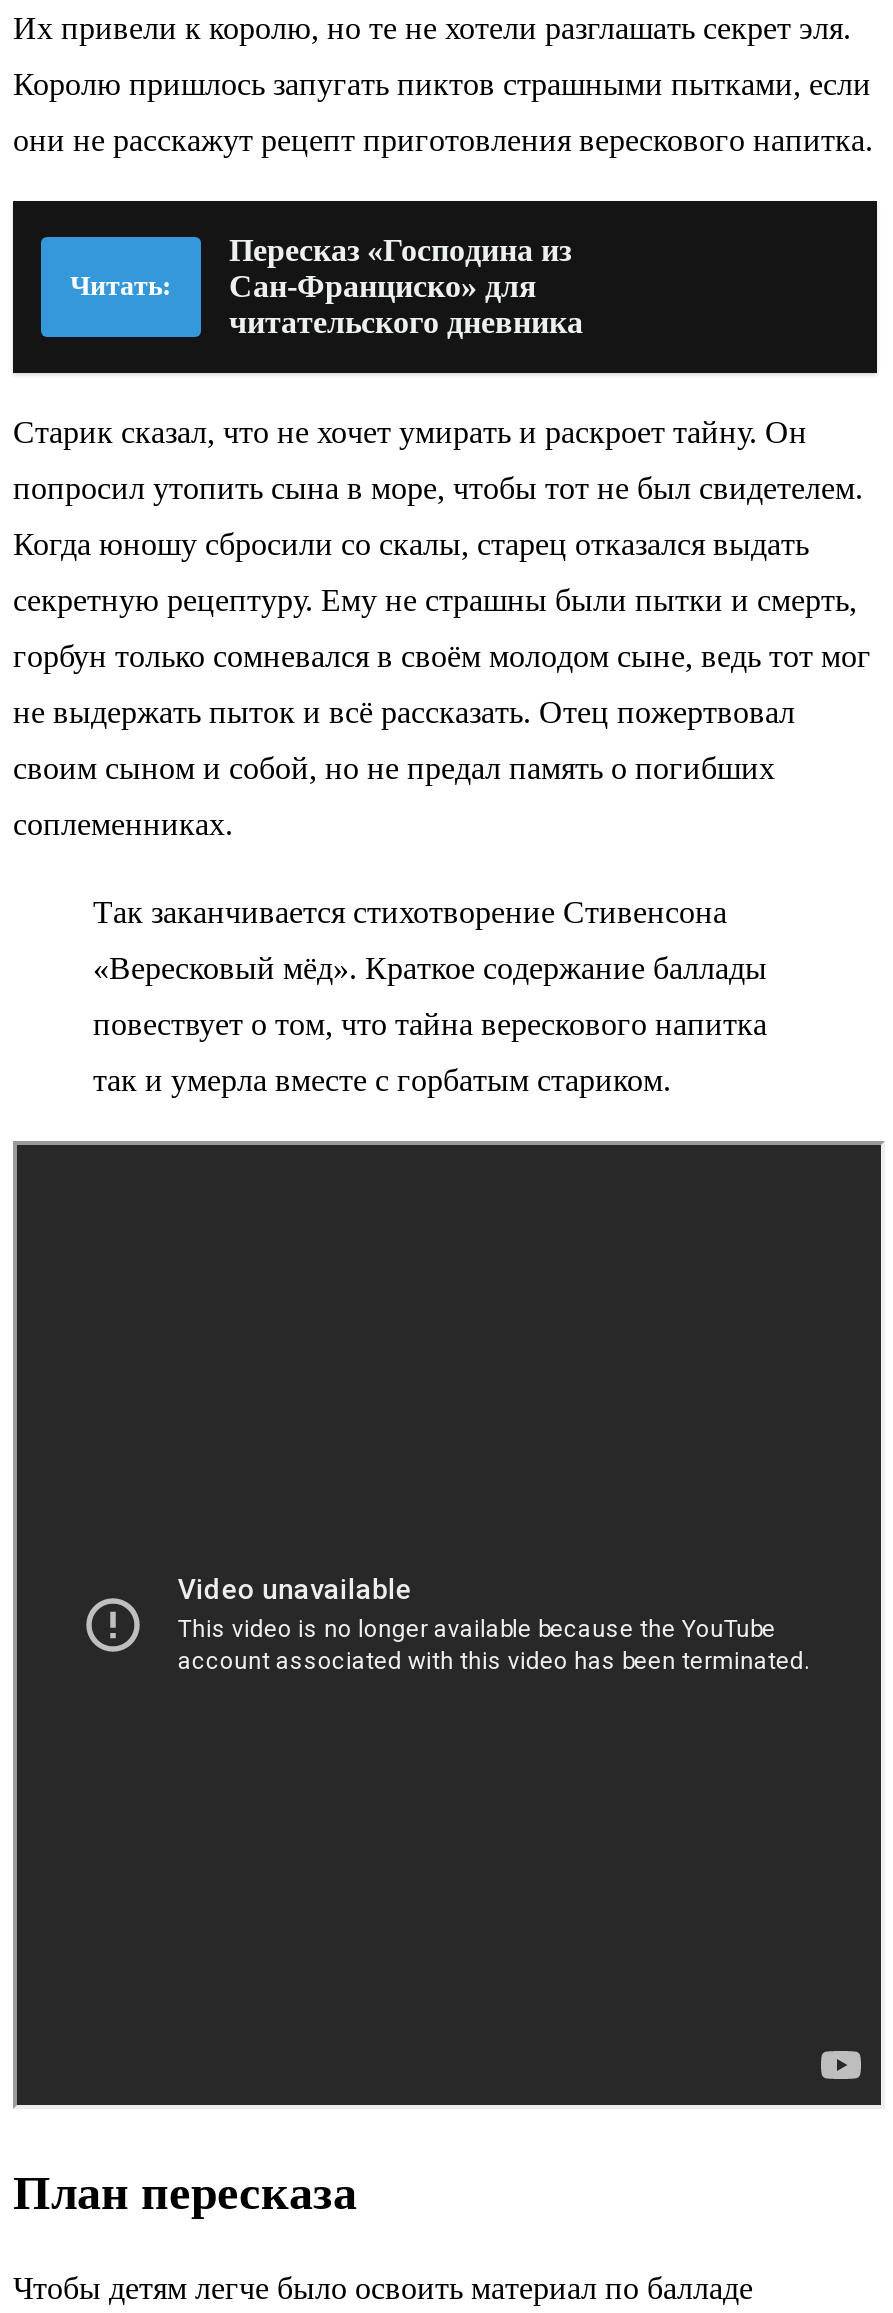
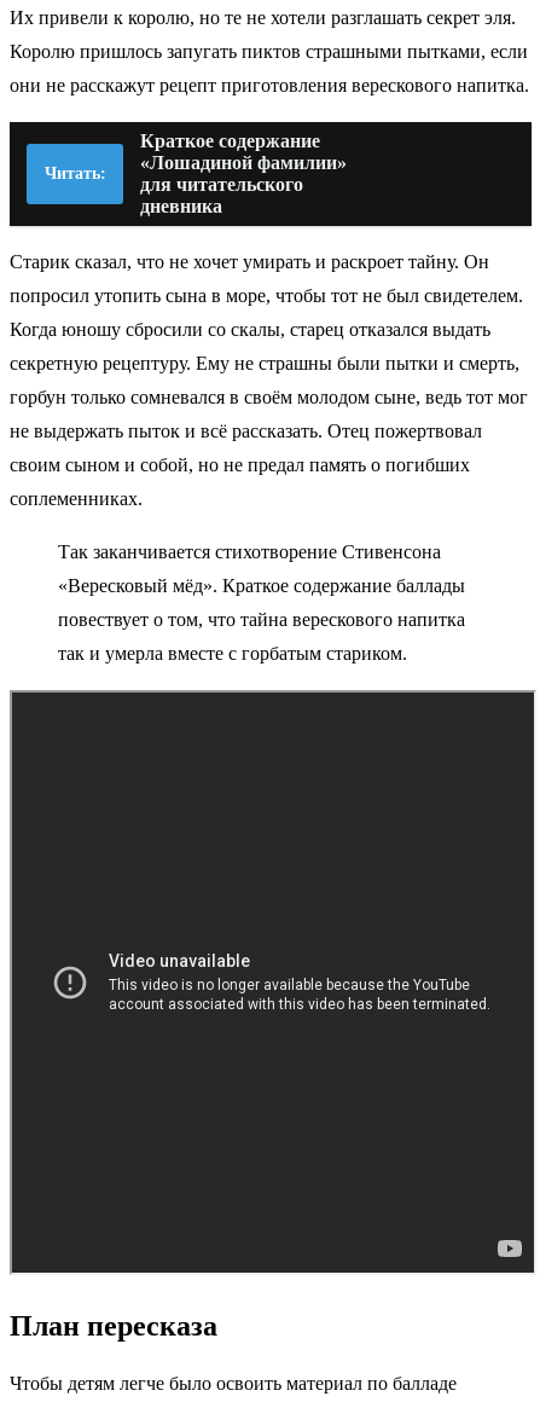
- Пересказ «Господина из
- Сан-Франциско» для
- читательского дневника
+ Краткое содержание
+ «Лошадиной фамилии»
+ для читательского
+ дневника
